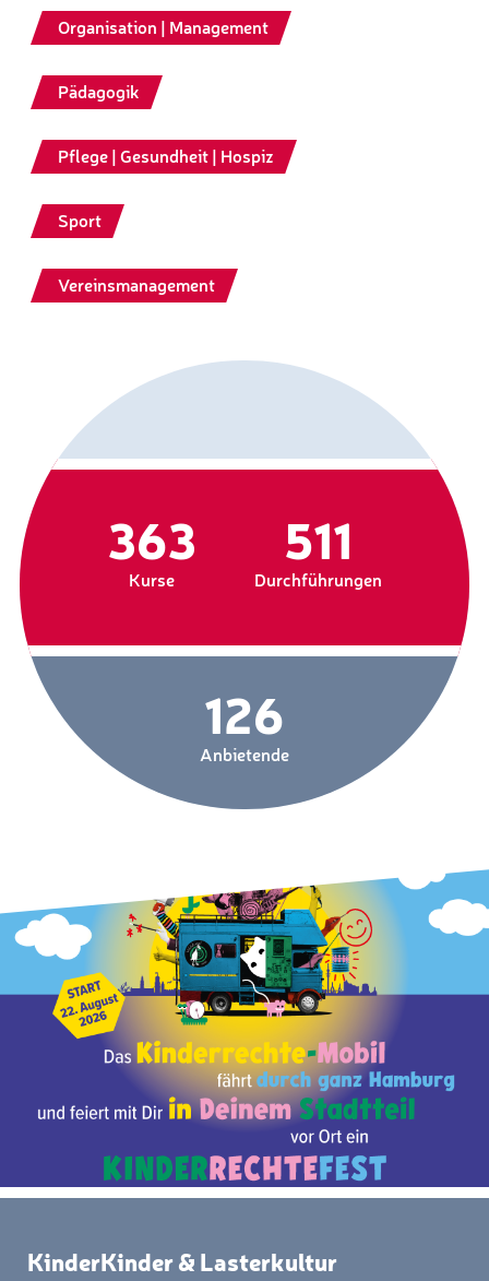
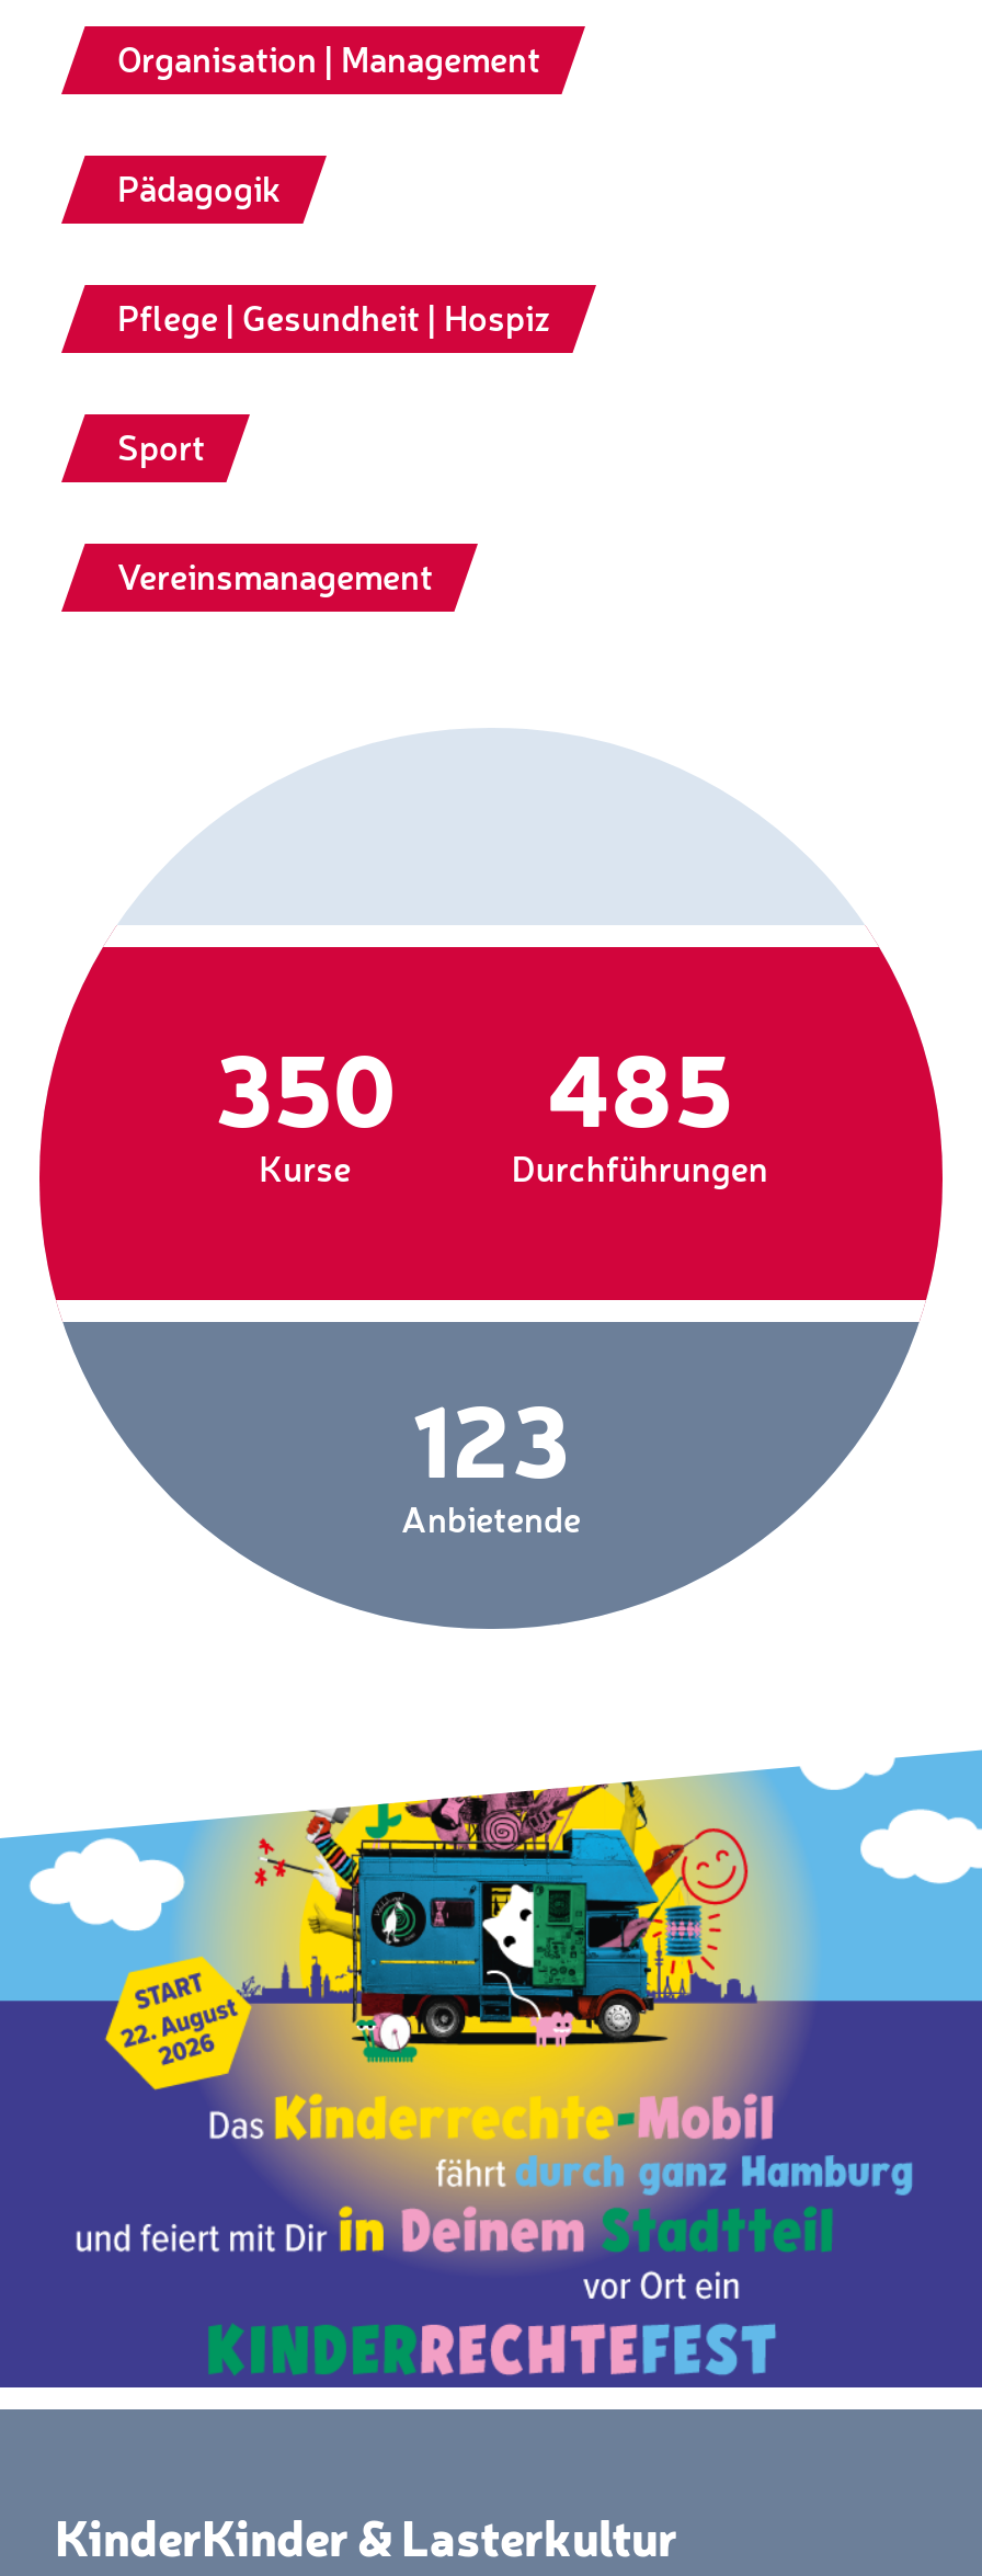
- 363
+ 350

- 511
+ 485

- 126
+ 123
